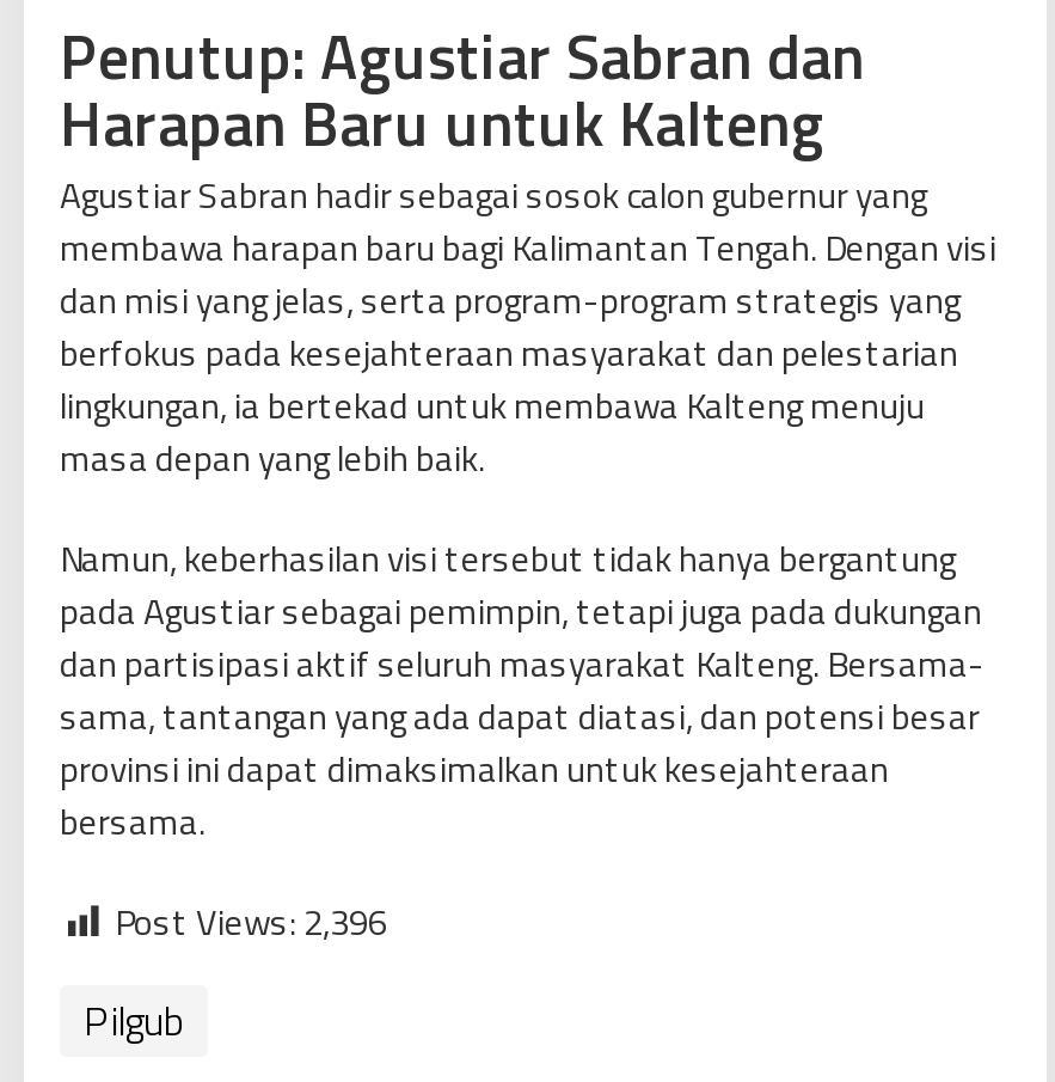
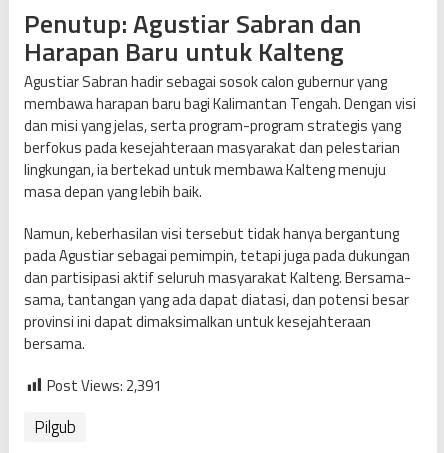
- Post Views: 2,396
+ Post Views: 2,391
